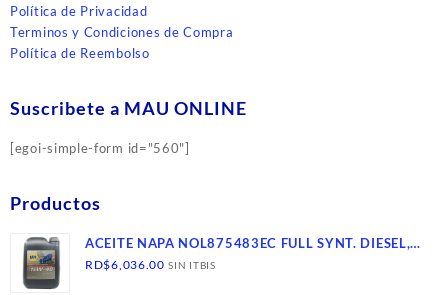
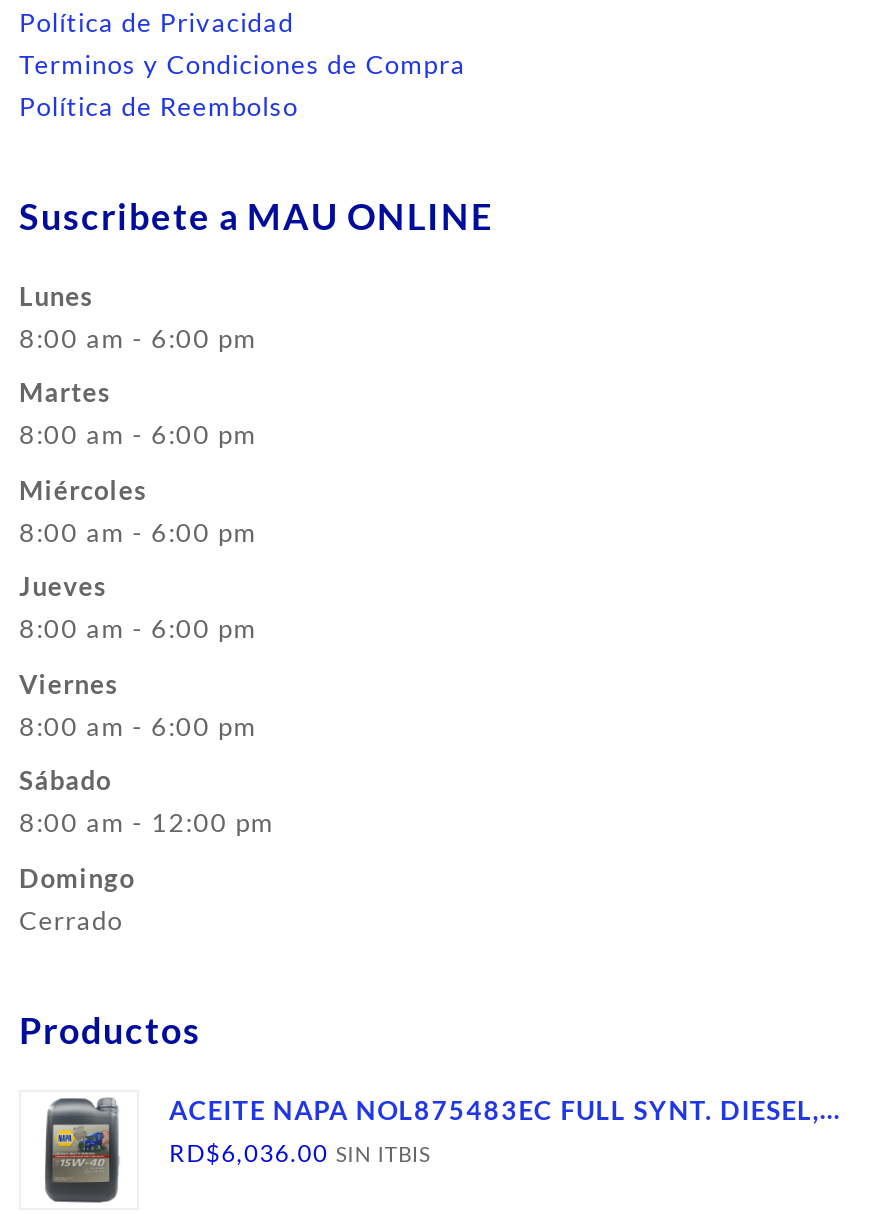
- [egoi-simple-form id="560"]
+ Lunes
+ 8:00 am - 6:00 pm
+ Martes
+ 8:00 am - 6:00 pm
+ Miércoles
+ 8:00 am - 6:00 pm
+ Jueves
+ 8:00 am - 6:00 pm
+ Viernes
+ 8:00 am - 6:00 pm
+ Sábado
+ 8:00 am - 12:00 pm
+ Domingo
+ Cerrado
